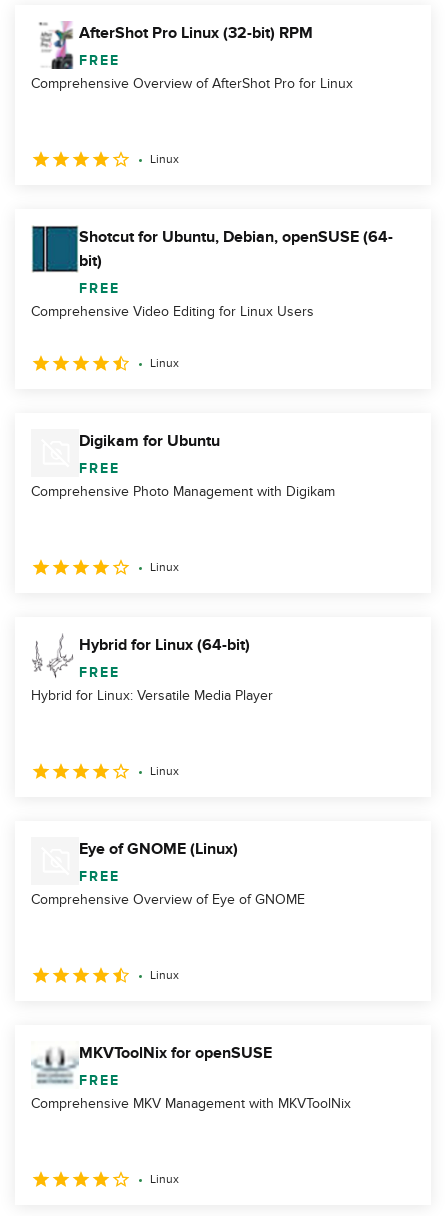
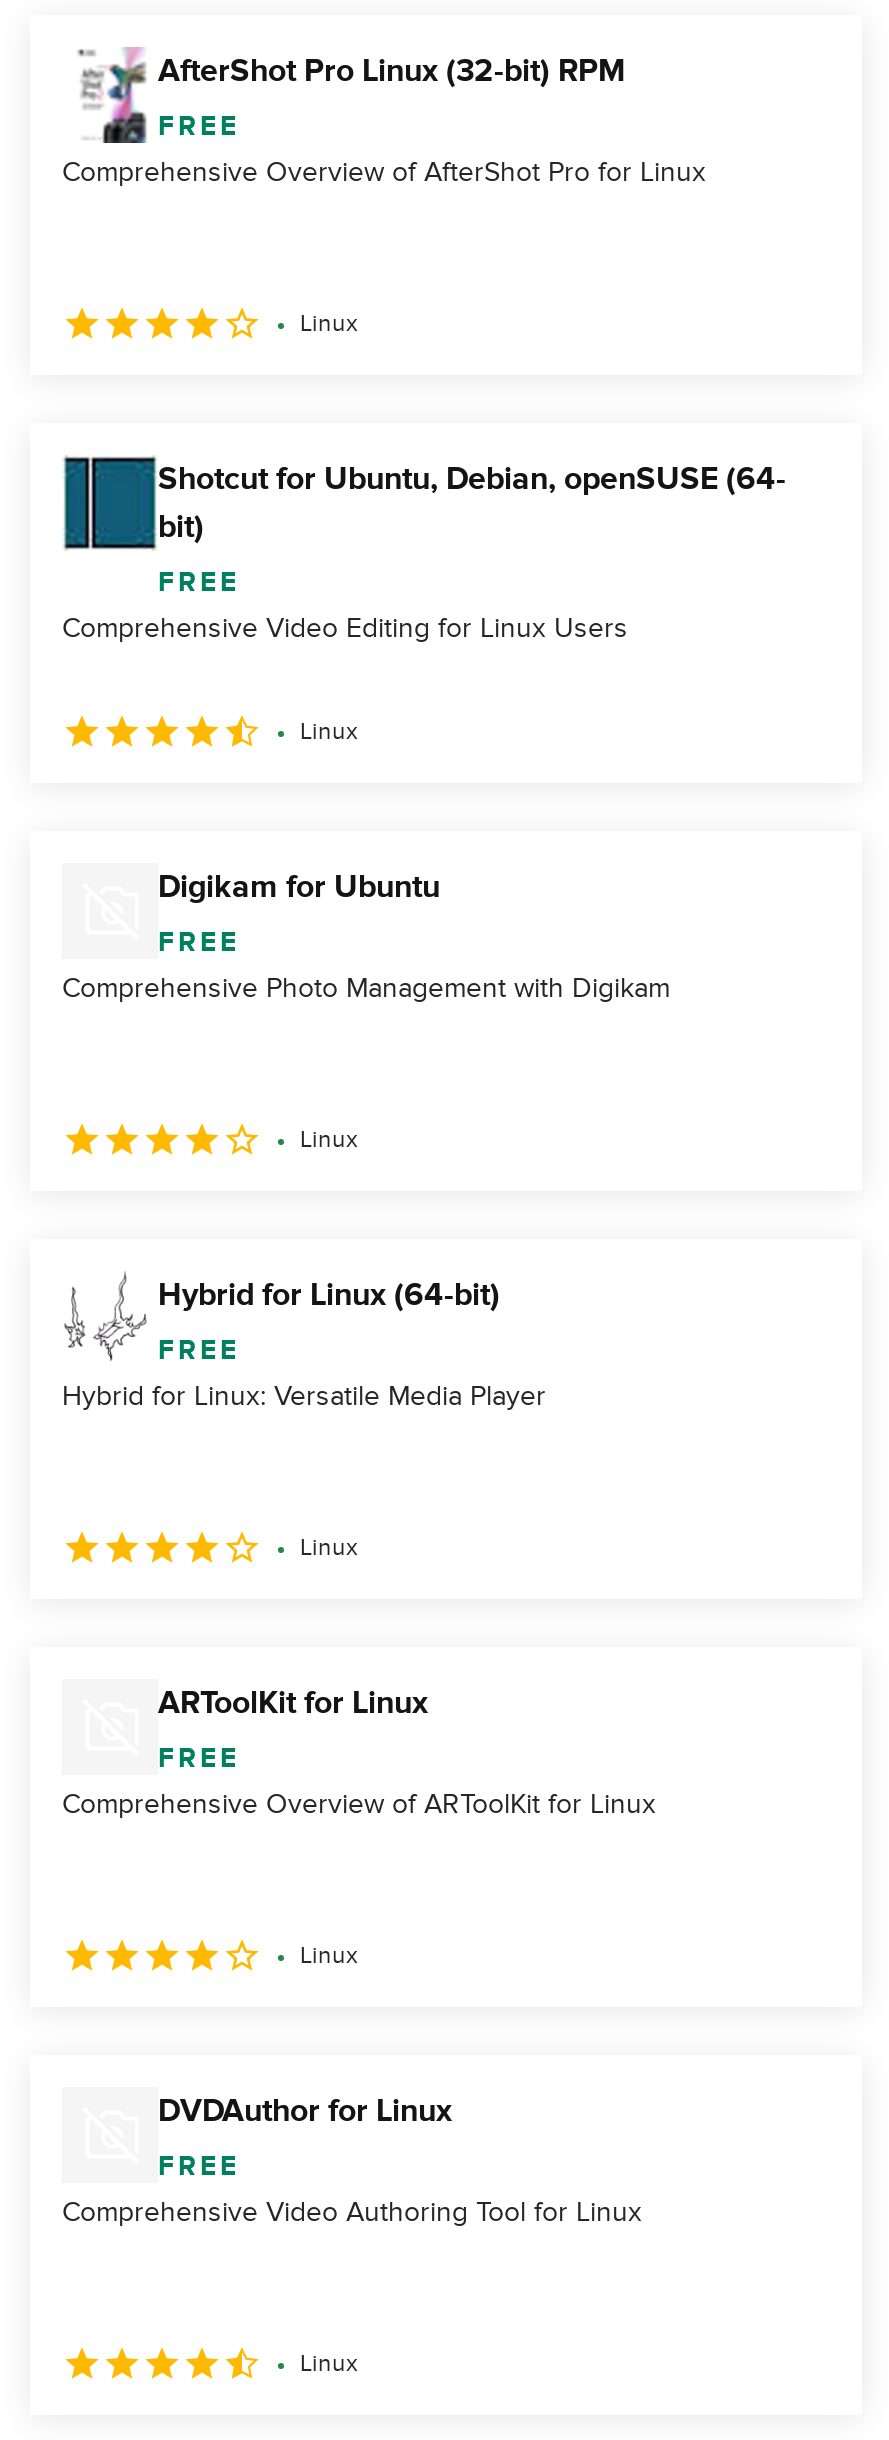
- Eye of GNOME (Linux)
+ ARToolKit for Linux

- Comprehensive Overview of Eye of GNOME
+ Comprehensive Overview of ARToolKit for Linux

- [image]

- MKVToolNix for openSUSE
+ DVDAuthor for Linux

- Comprehensive MKV Management with MKVToolNix
+ Comprehensive Video Authoring Tool for Linux
